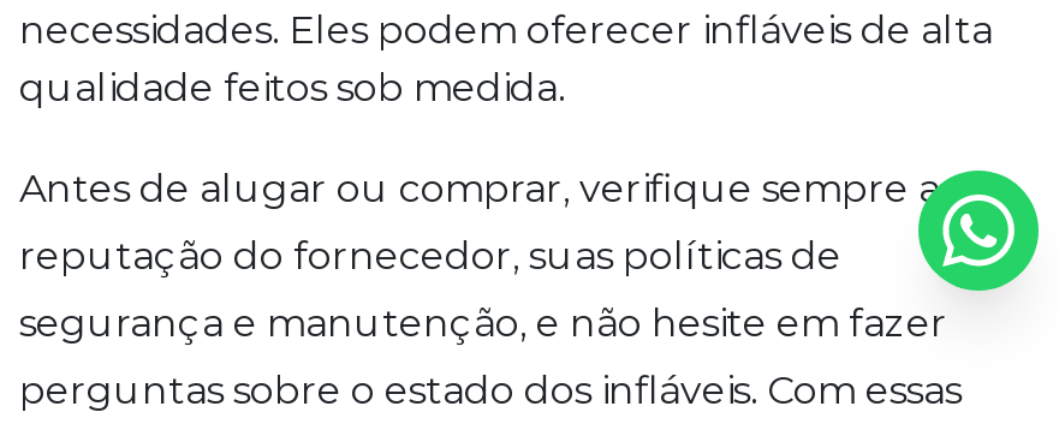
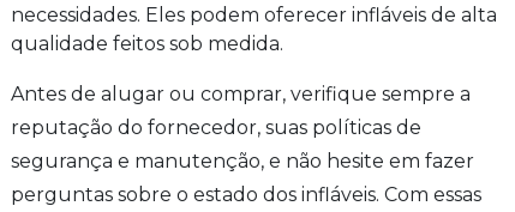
- [image]
